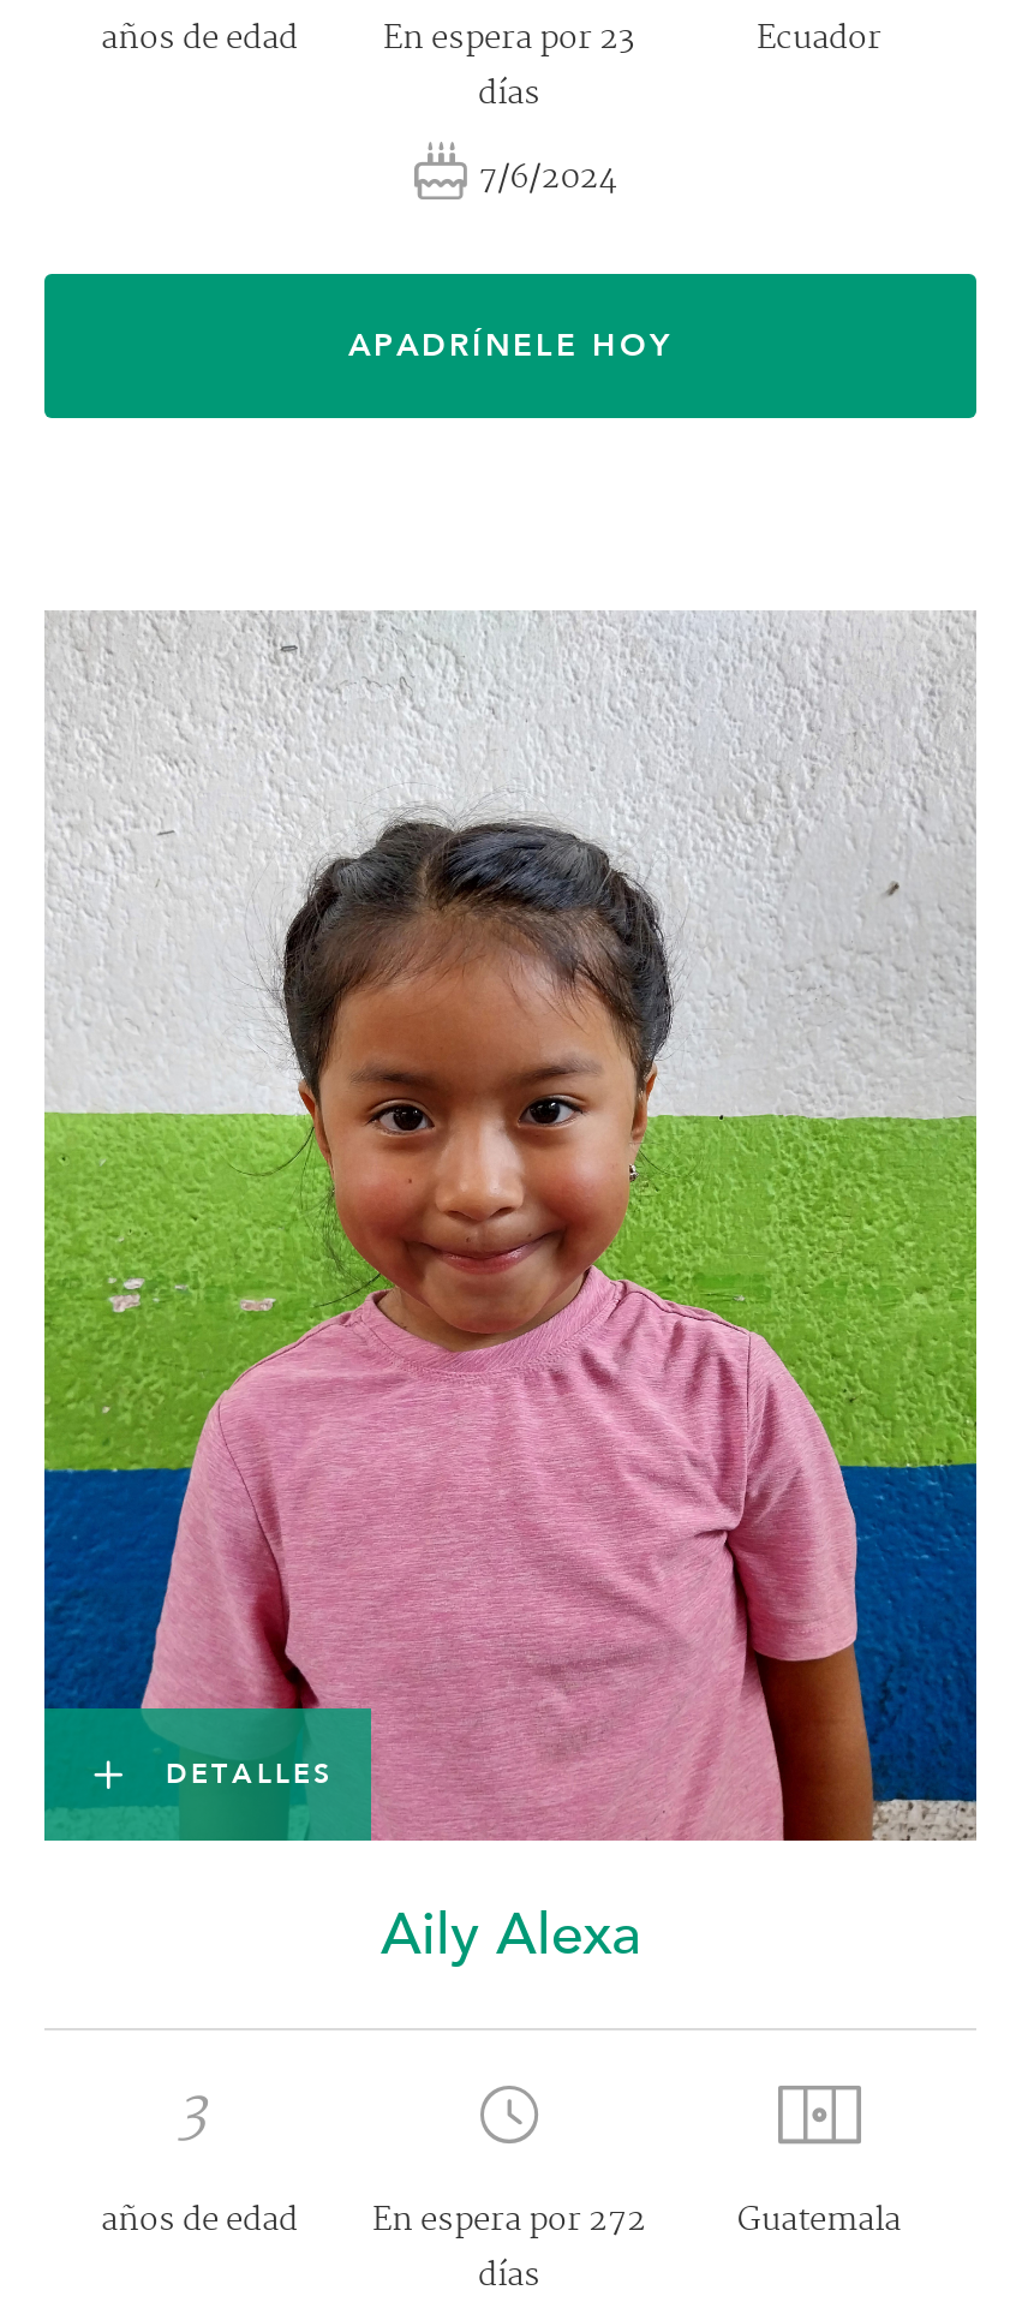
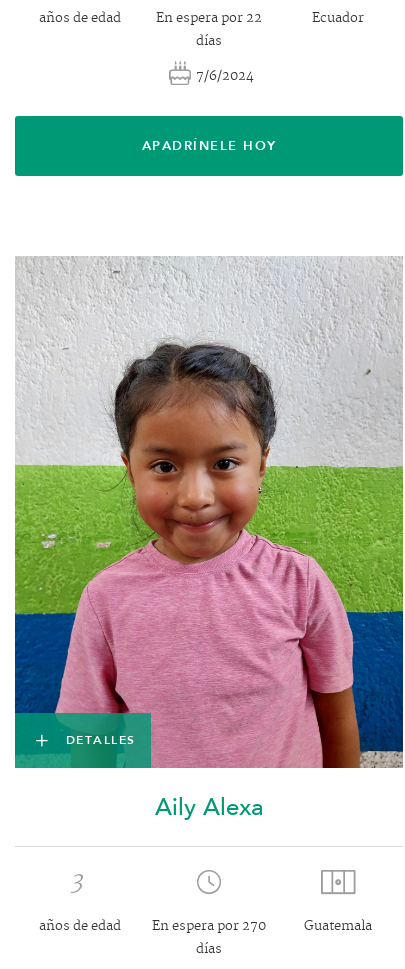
- años de edad En espera por 23
+ años de edad En espera por 22

- años de edad En espera por 272 Guatemala
+ años de edad En espera por 270 Guatemala
